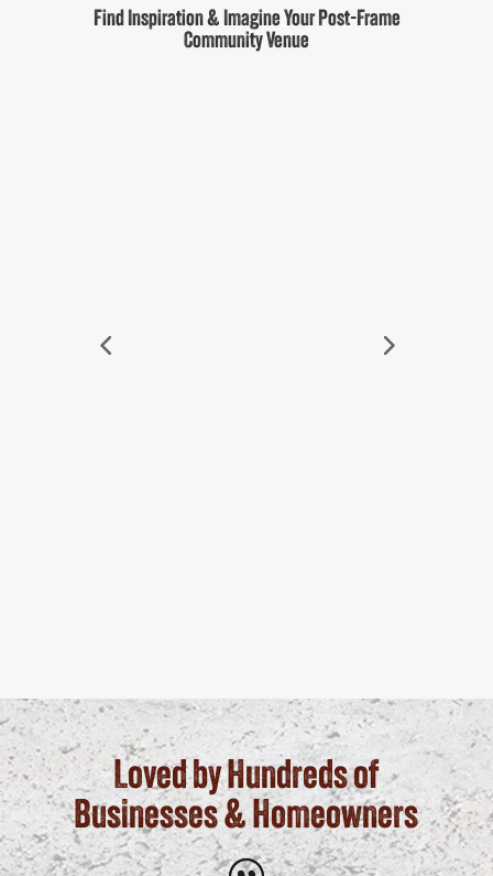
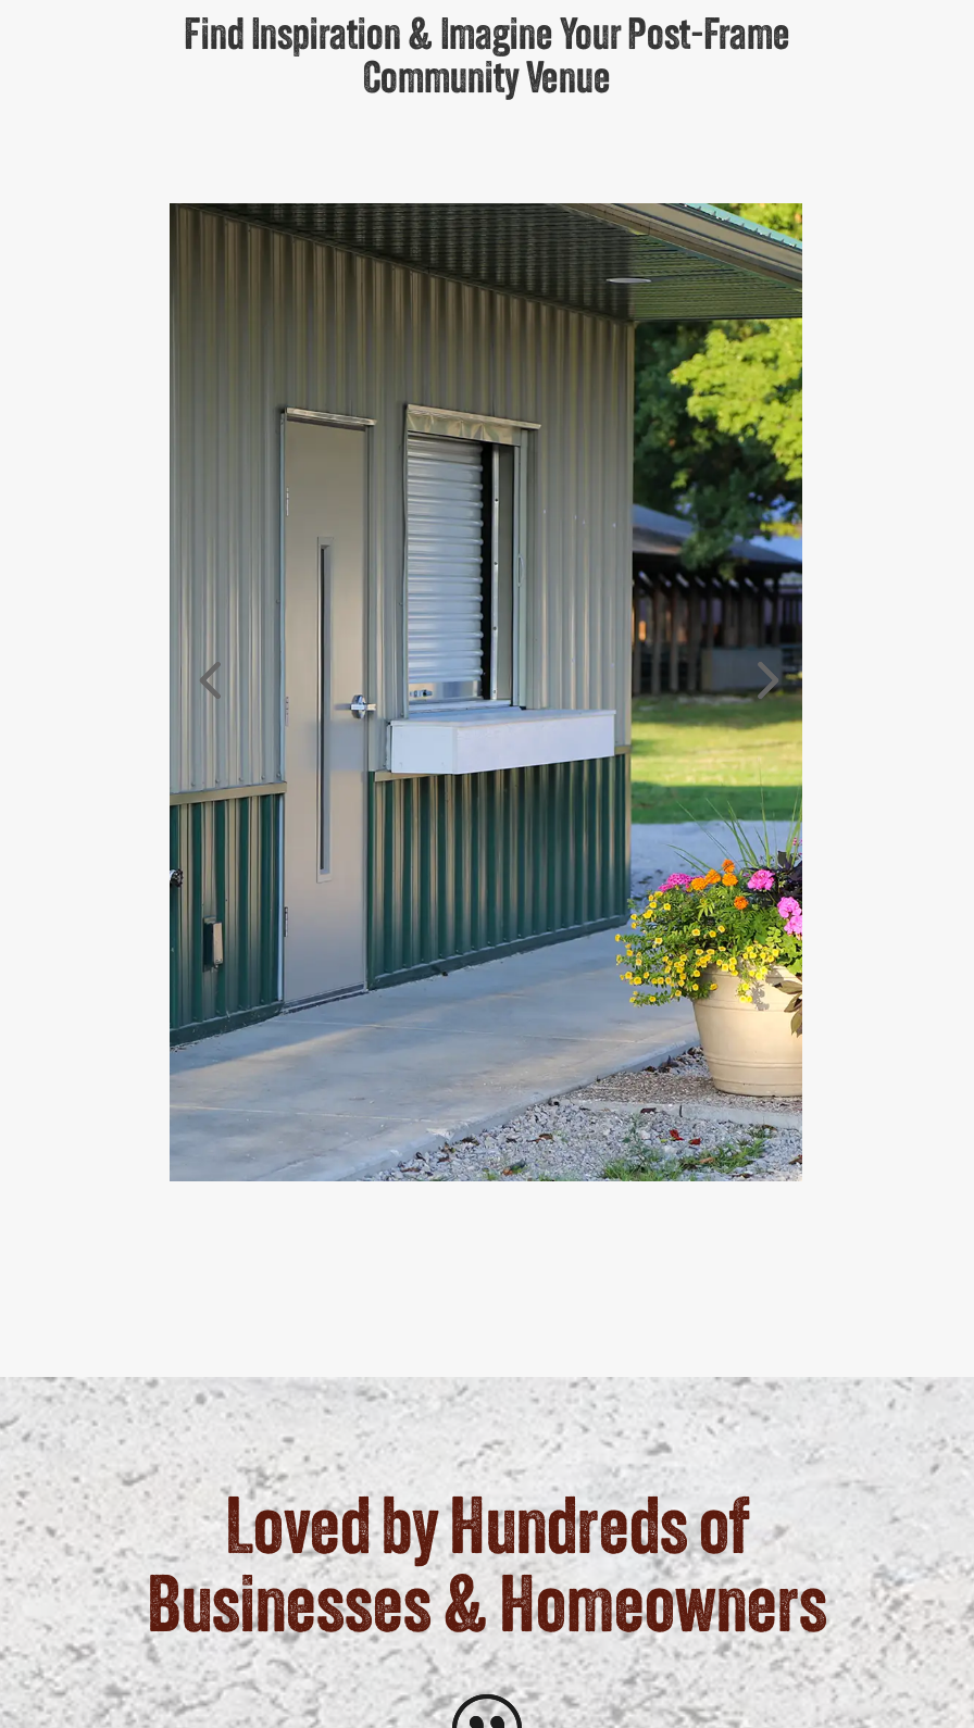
+ [image]
